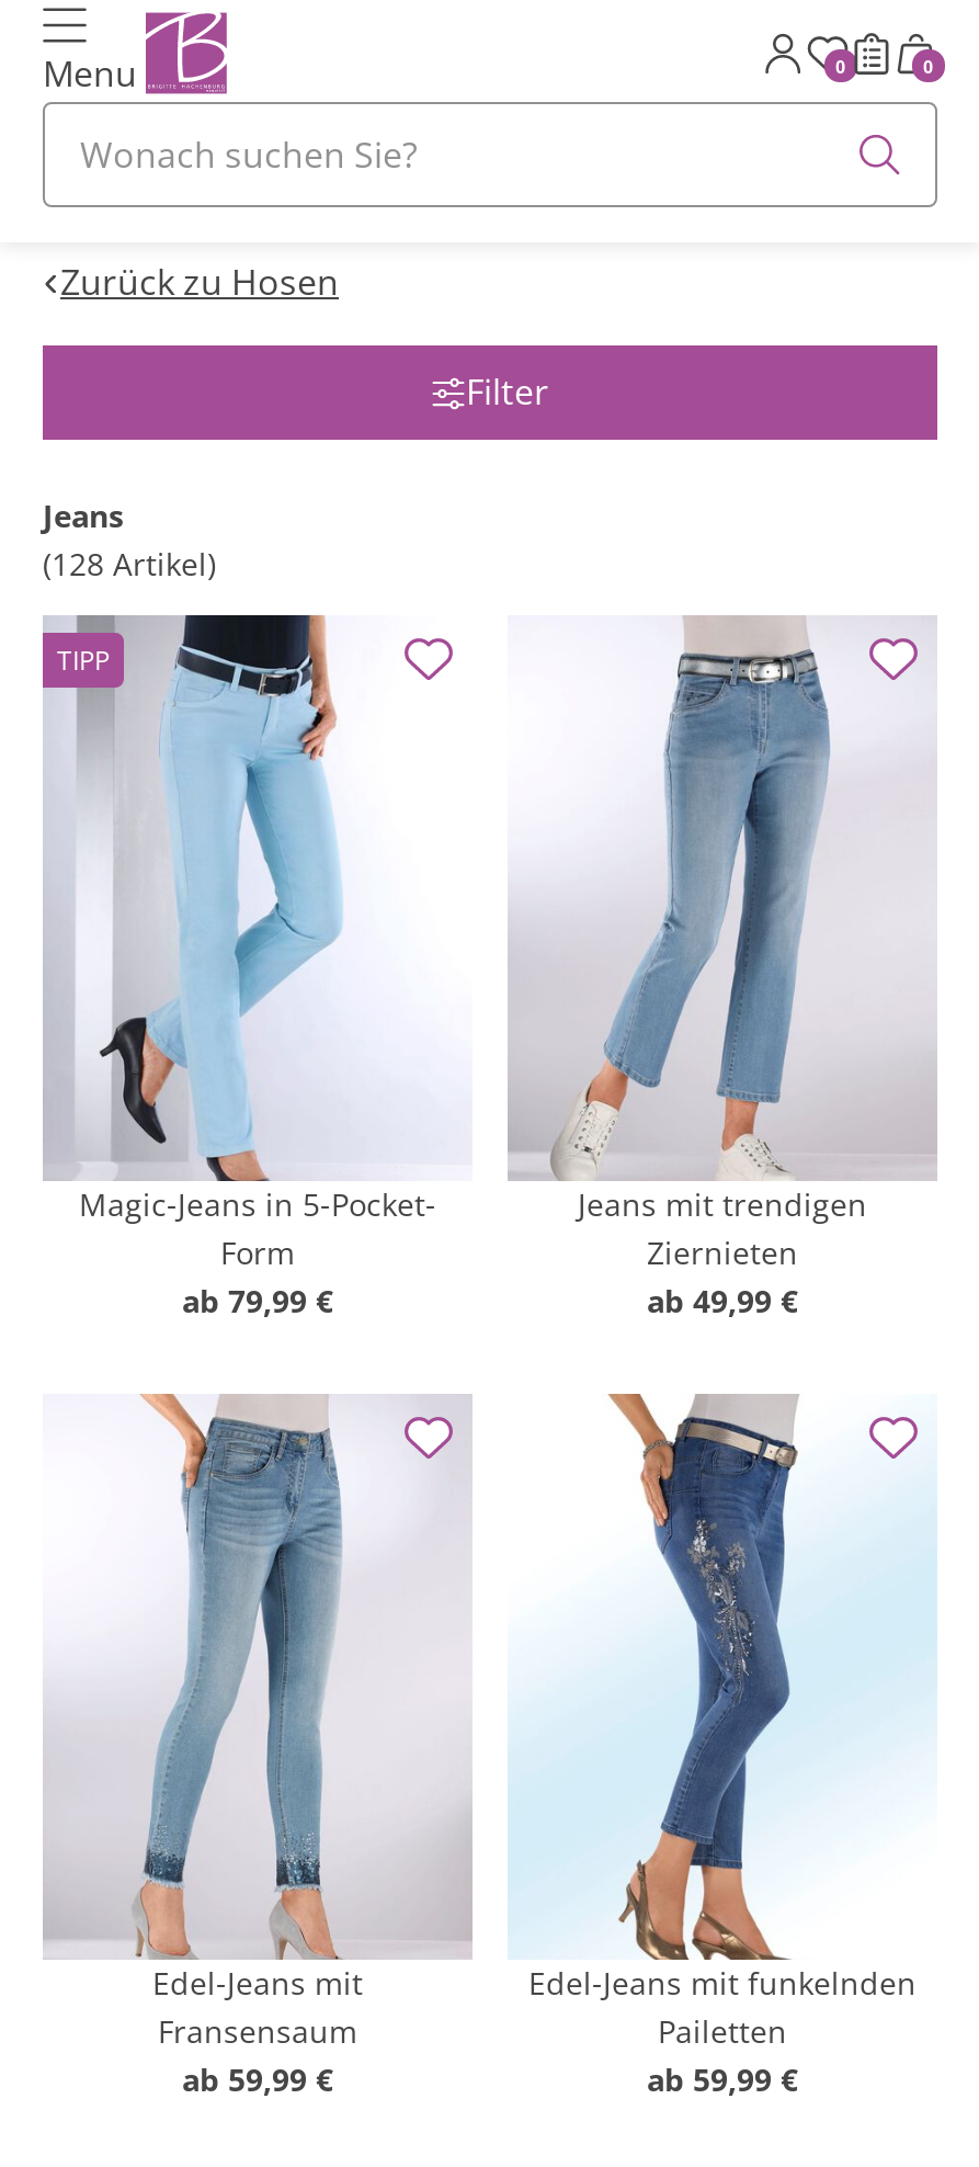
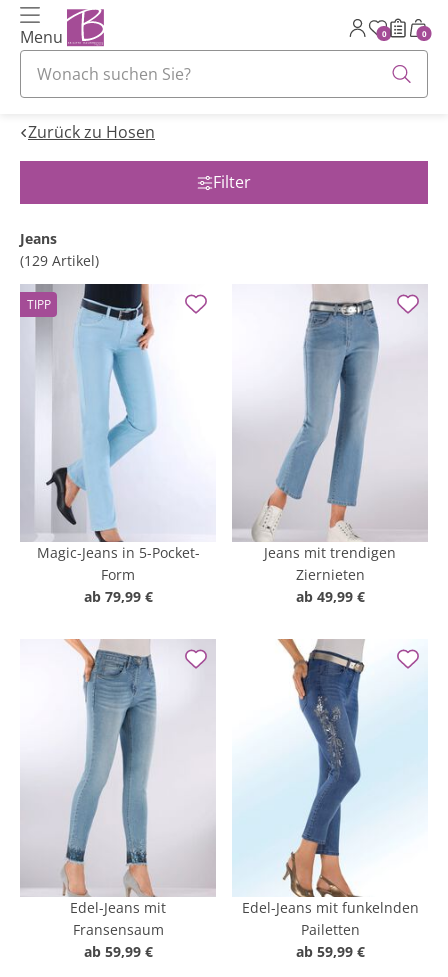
- (128 Artikel)
+ (129 Artikel)
